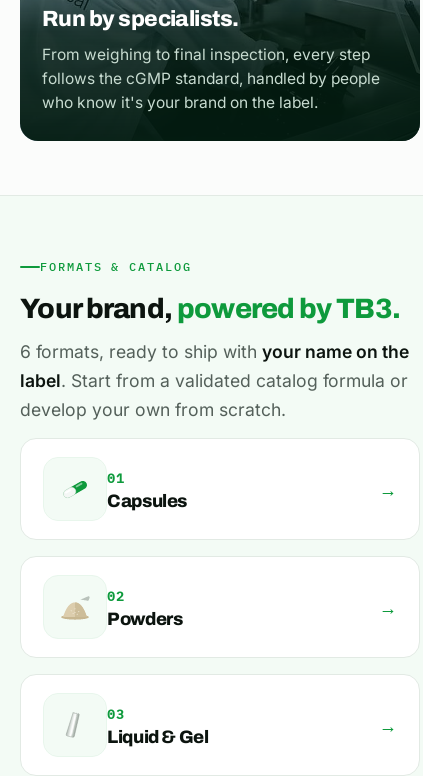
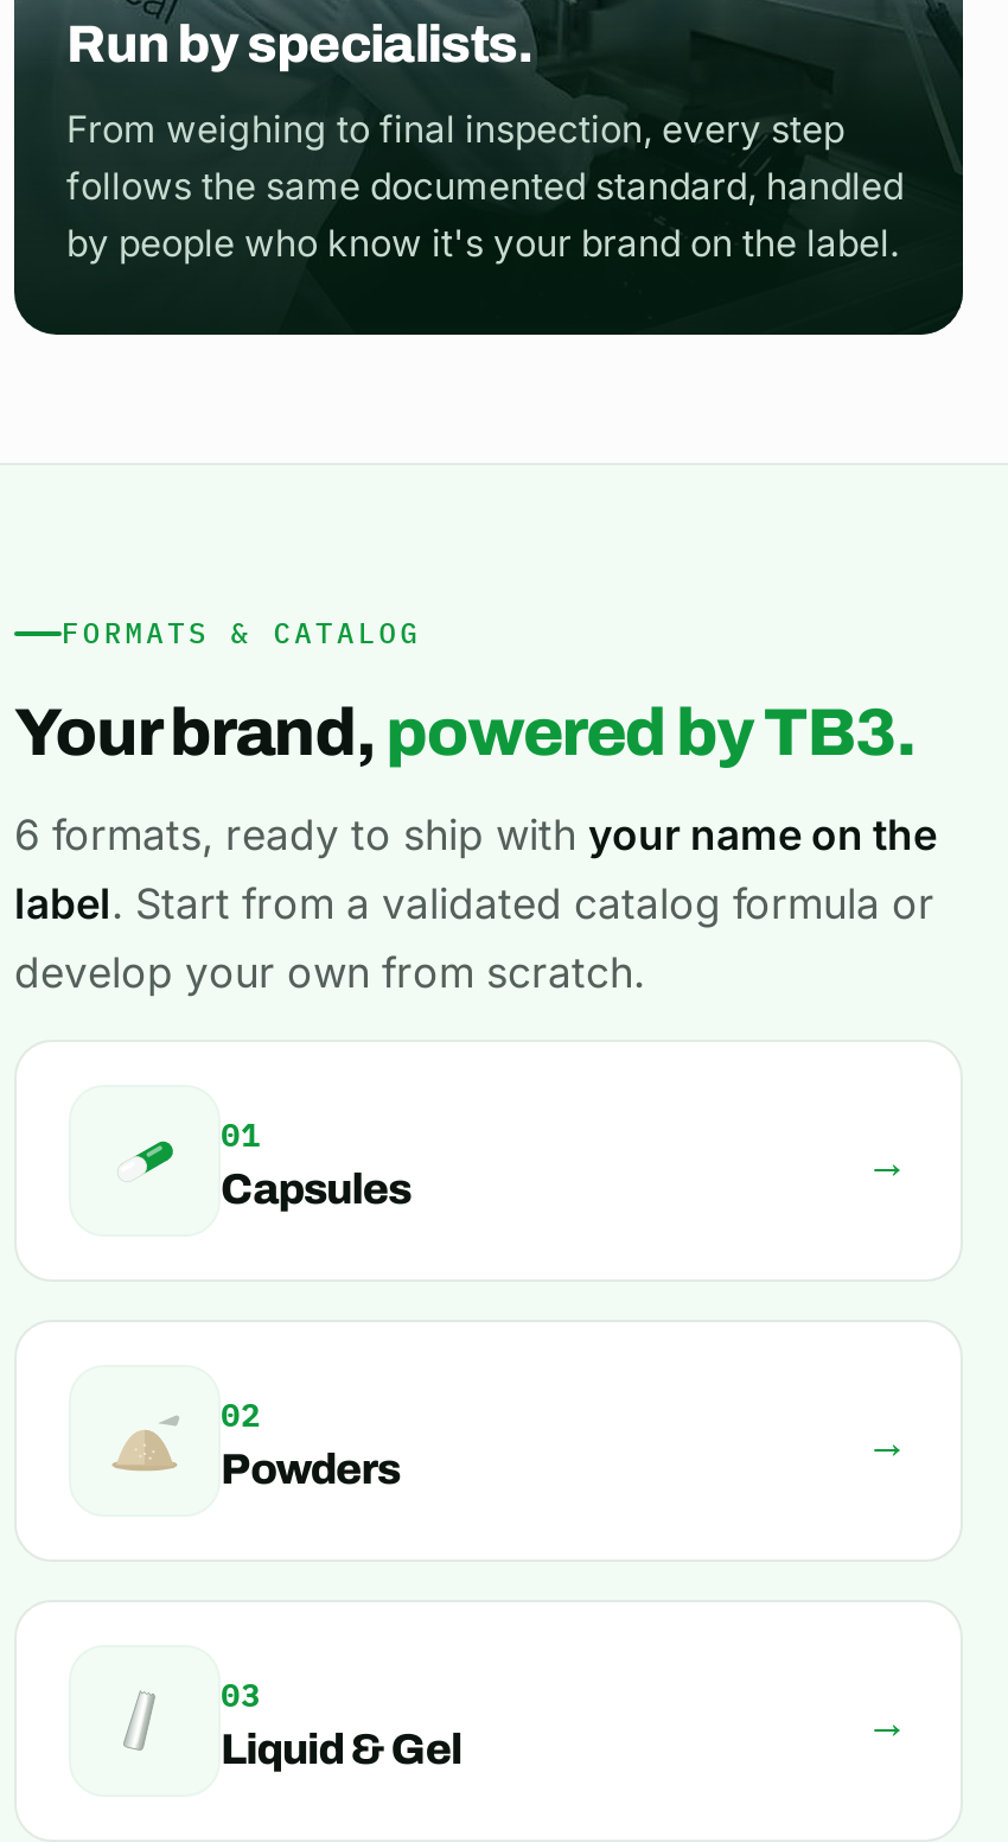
- follows the cGMP standard, handled by people
- who know it's your brand on the label.
+ follows the same documented standard, handled
+ by people who know it's your brand on the label.
